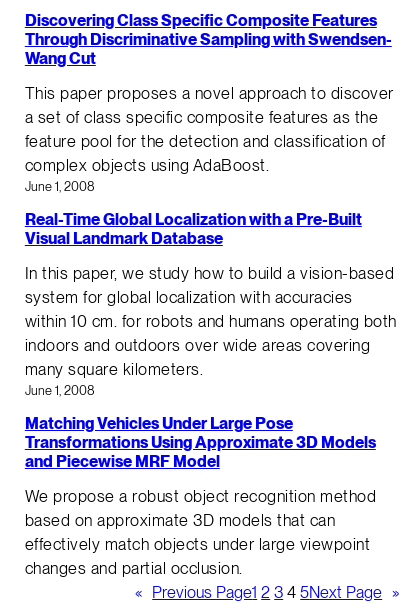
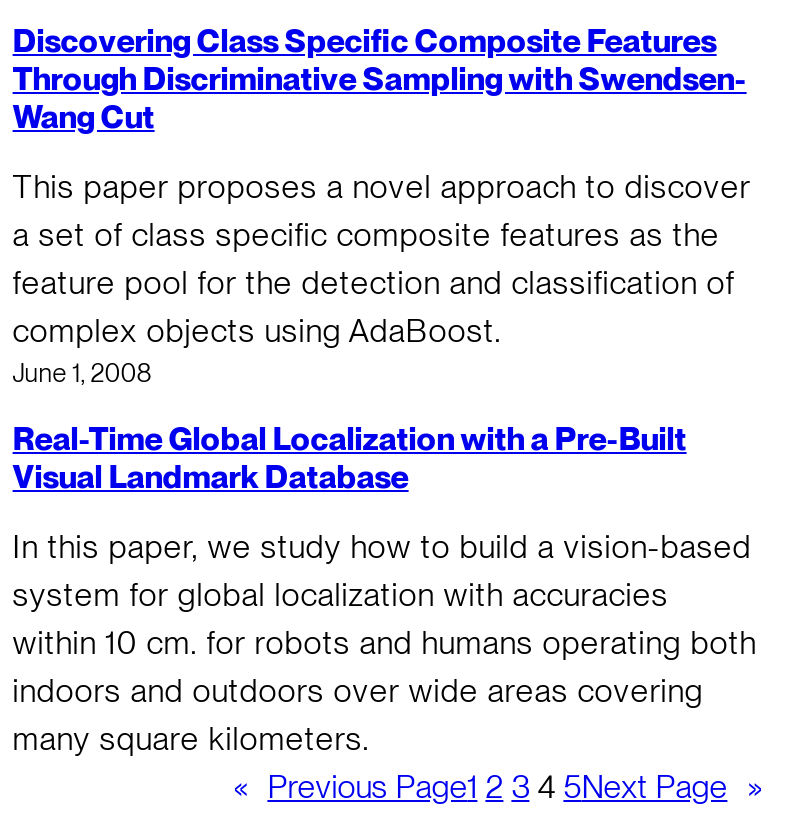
- June 1, 2008
- Matching Vehicles Under Large Pose
- Transformations Using Approximate 3D Models
- and Piecewise MRF Model
- We propose a robust object recognition method
- based on approximate 3D models that can
- effectively match objects under large viewpoint
- changes and partial occlusion.
